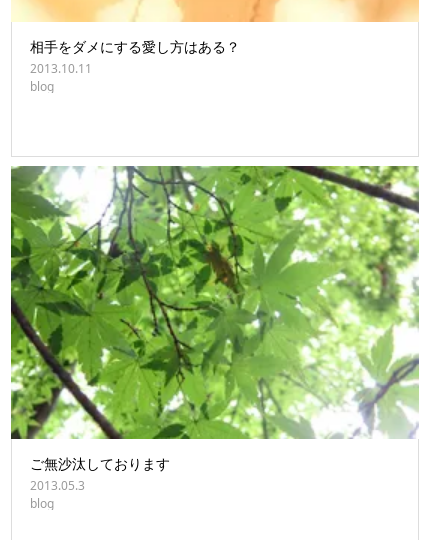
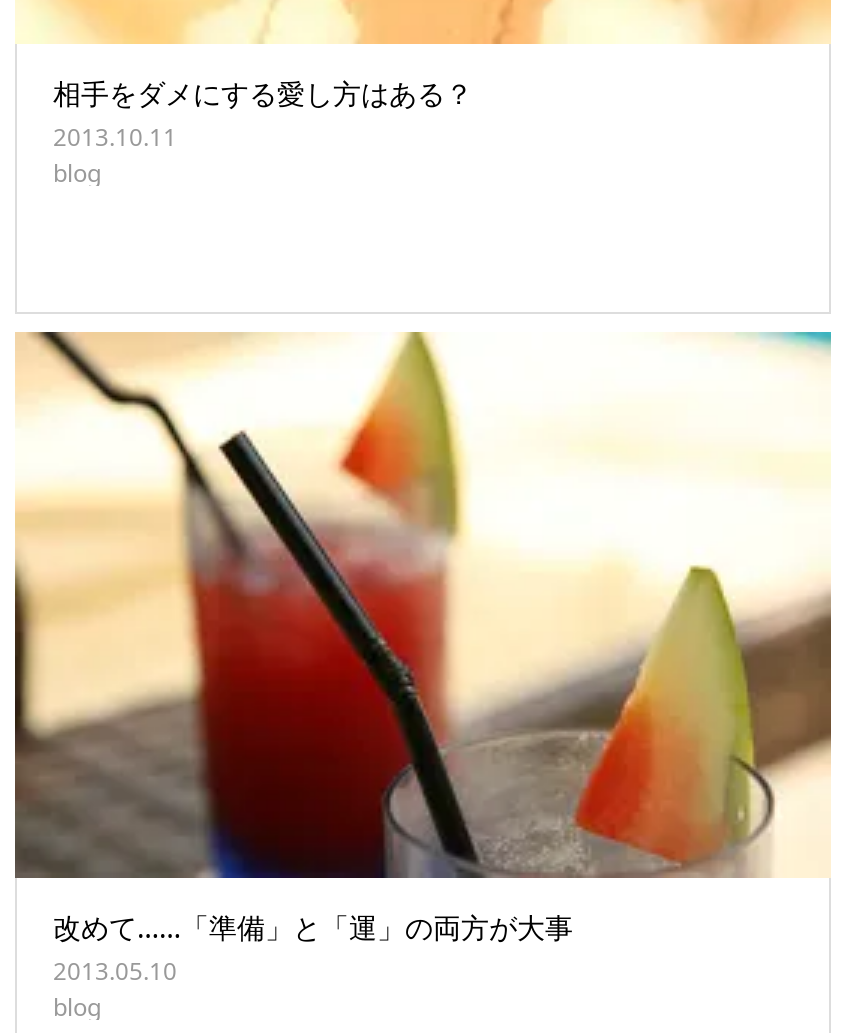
- [image]
- ご無沙汰しております
- 2013.05.3
+ [image]
+ 改めて……「準備」と「運」の両方が大事
+ 2013.05.10
